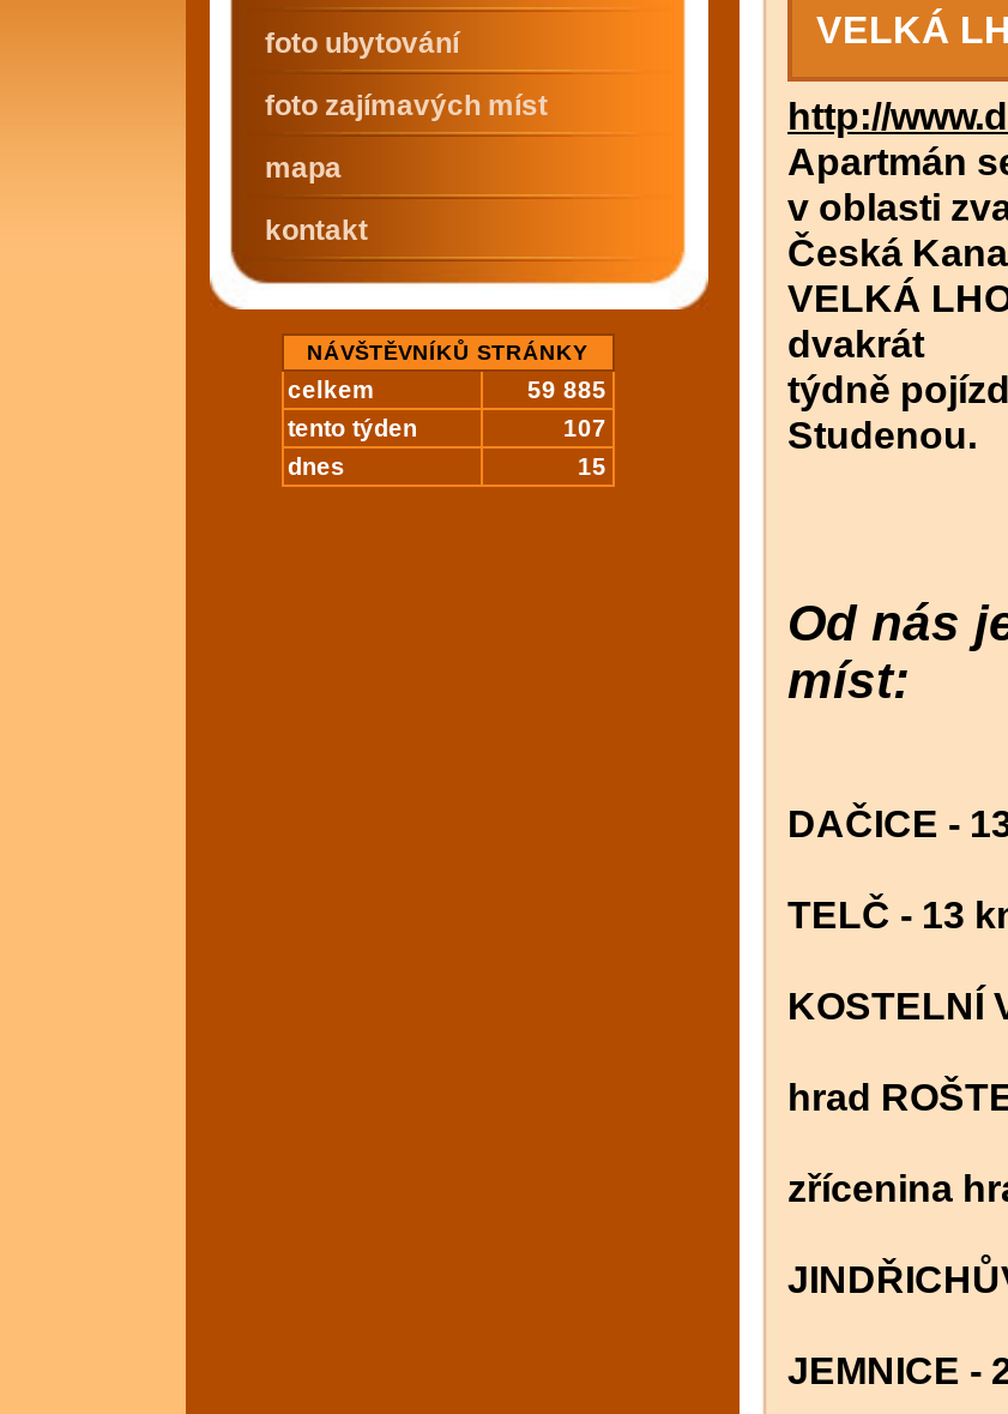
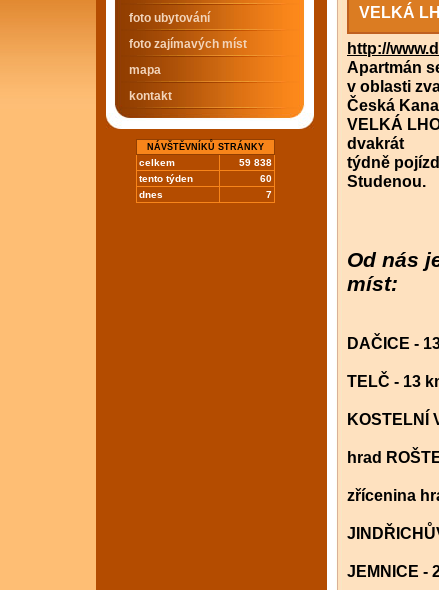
- 59 885
+ 59 838

- 107
+ 60

- 15
+ 7
